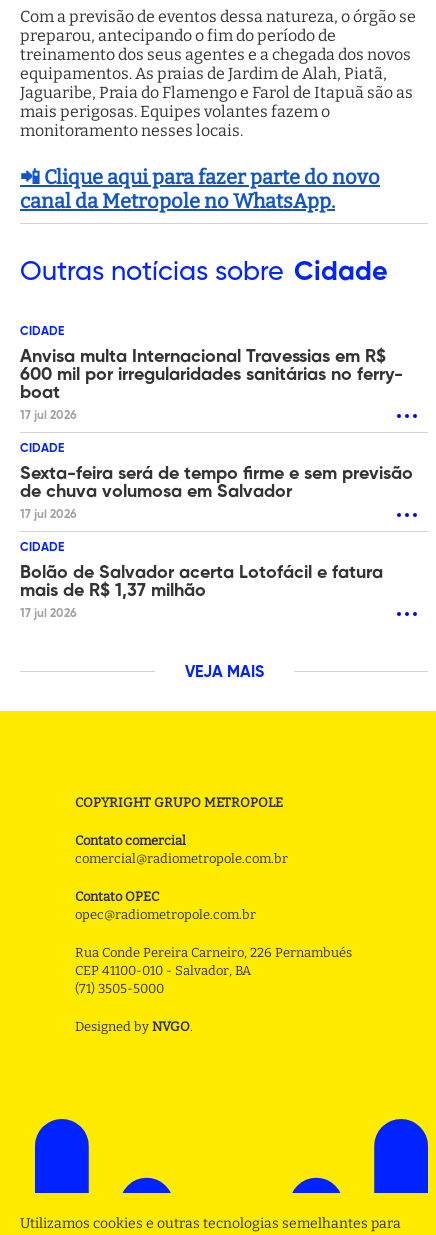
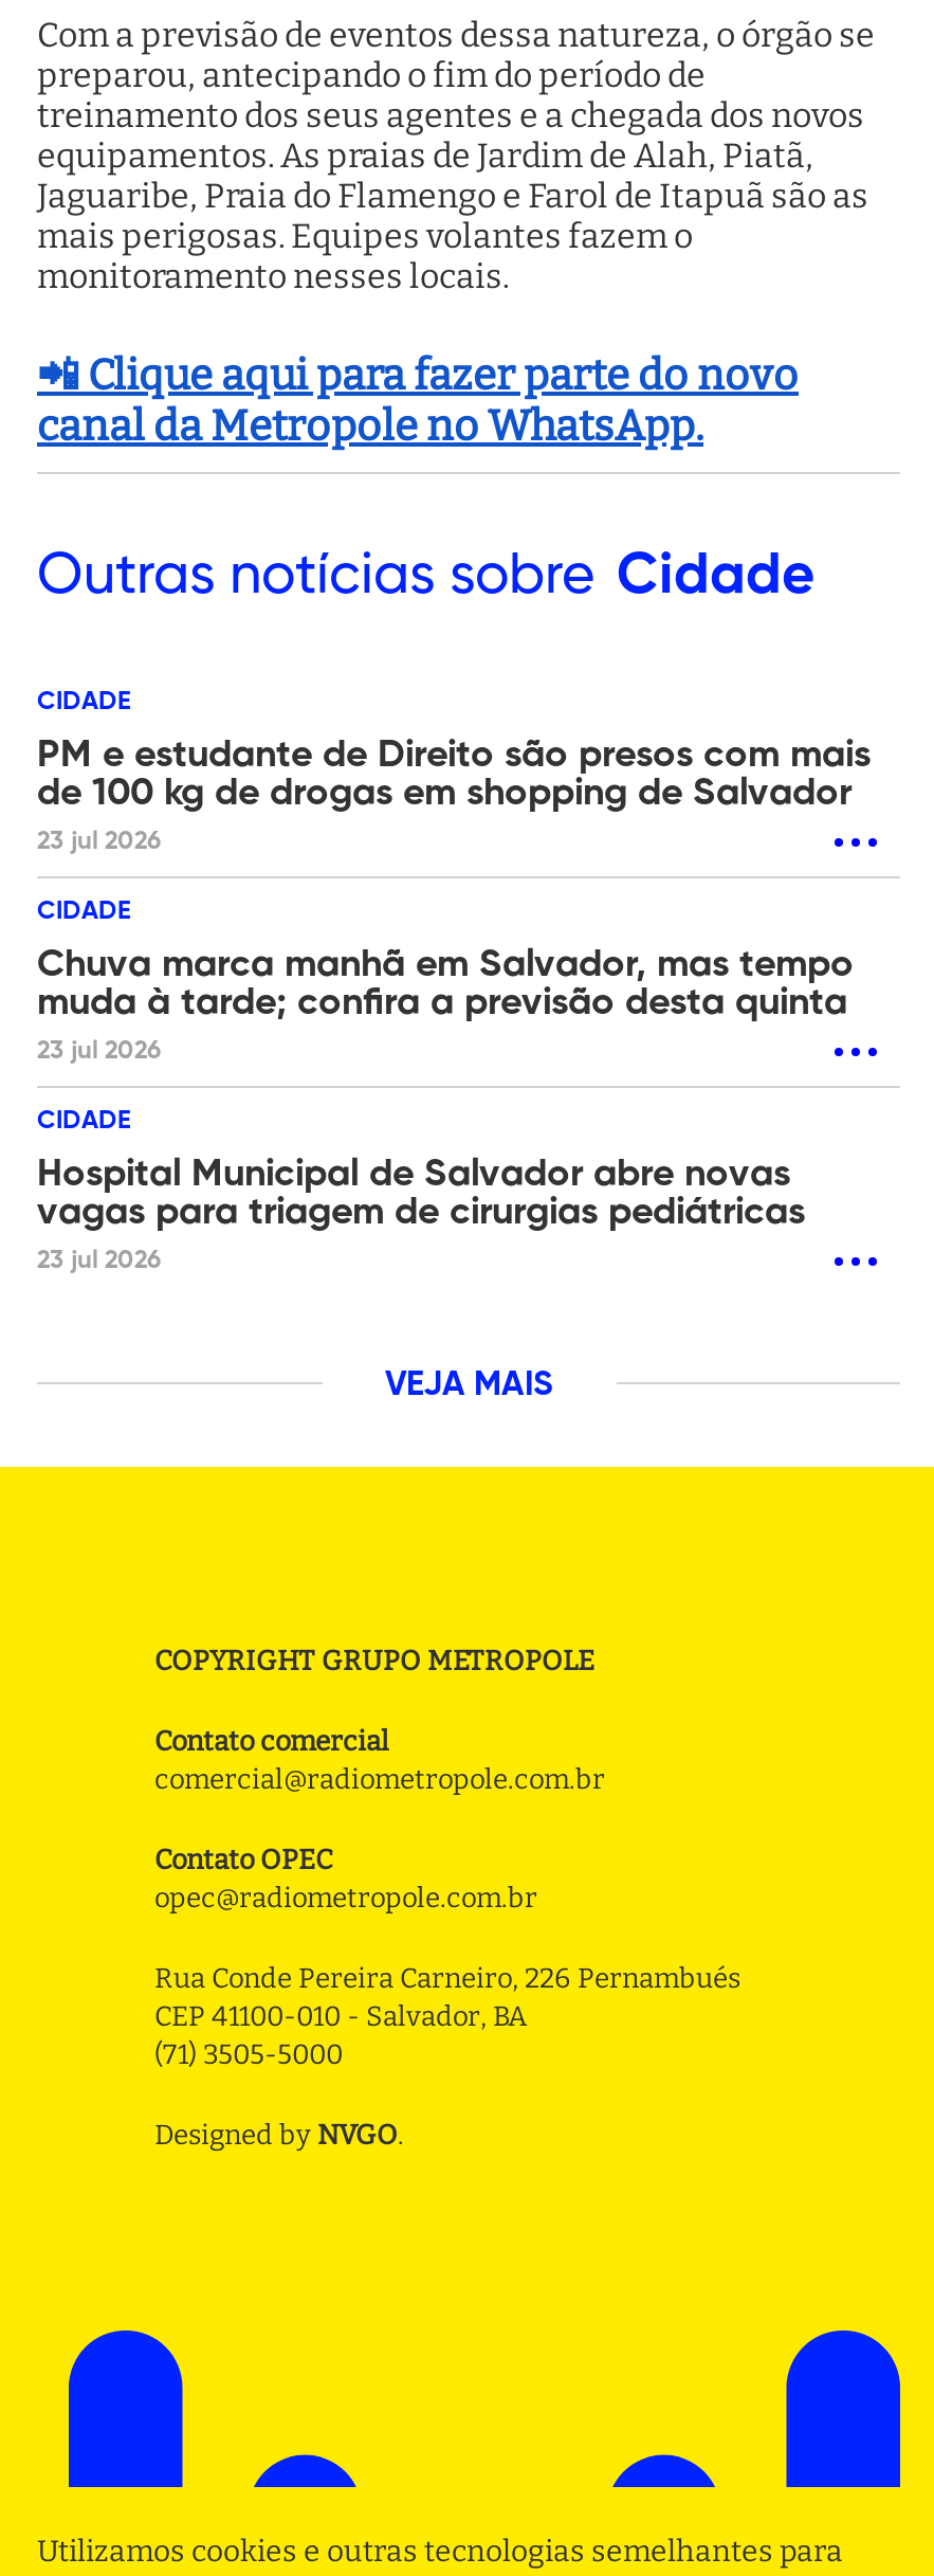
- Anvisa multa Internacional Travessias em R$
- 600 mil por irregularidades sanitárias no ferry-
- boat
- 17 jul 2026
+ PM e estudante de Direito são presos com mais
+ de 100 kg de drogas em shopping de Salvador
+ 23 jul 2026

- Sexta-feira será de tempo firme e sem previsão
- de chuva volumosa em Salvador
- 17 jul 2026
+ Chuva marca manhã em Salvador, mas tempo
+ muda à tarde; confira a previsão desta quinta
+ 23 jul 2026

- Bolão de Salvador acerta Lotofácil e fatura
- mais de R$ 1,37 milhão
- 17 jul 2026
+ Hospital Municipal de Salvador abre novas
+ vagas para triagem de cirurgias pediátricas
+ 23 jul 2026
